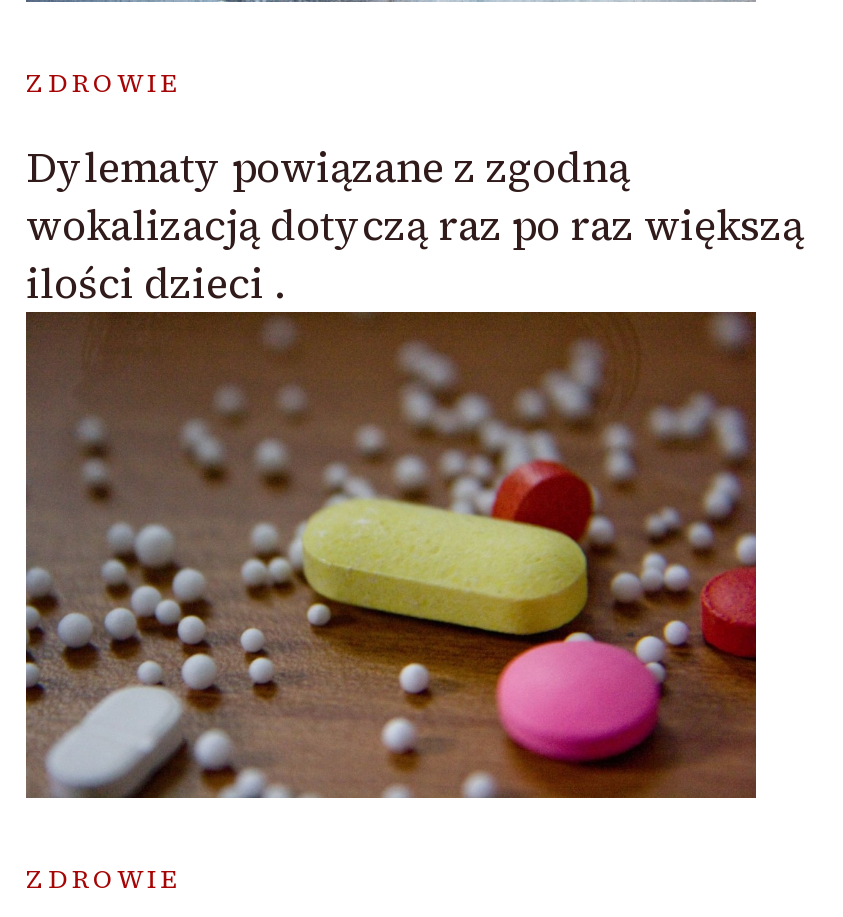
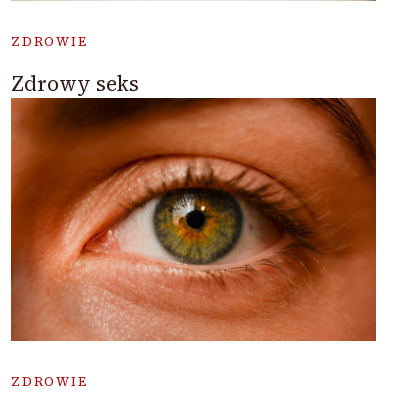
- Dylematy powiązane z zgodną
- wokalizacją dotyczą raz po raz większą
- ilości dzieci .
+ Zdrowy seks

- [image]
+ [image]
